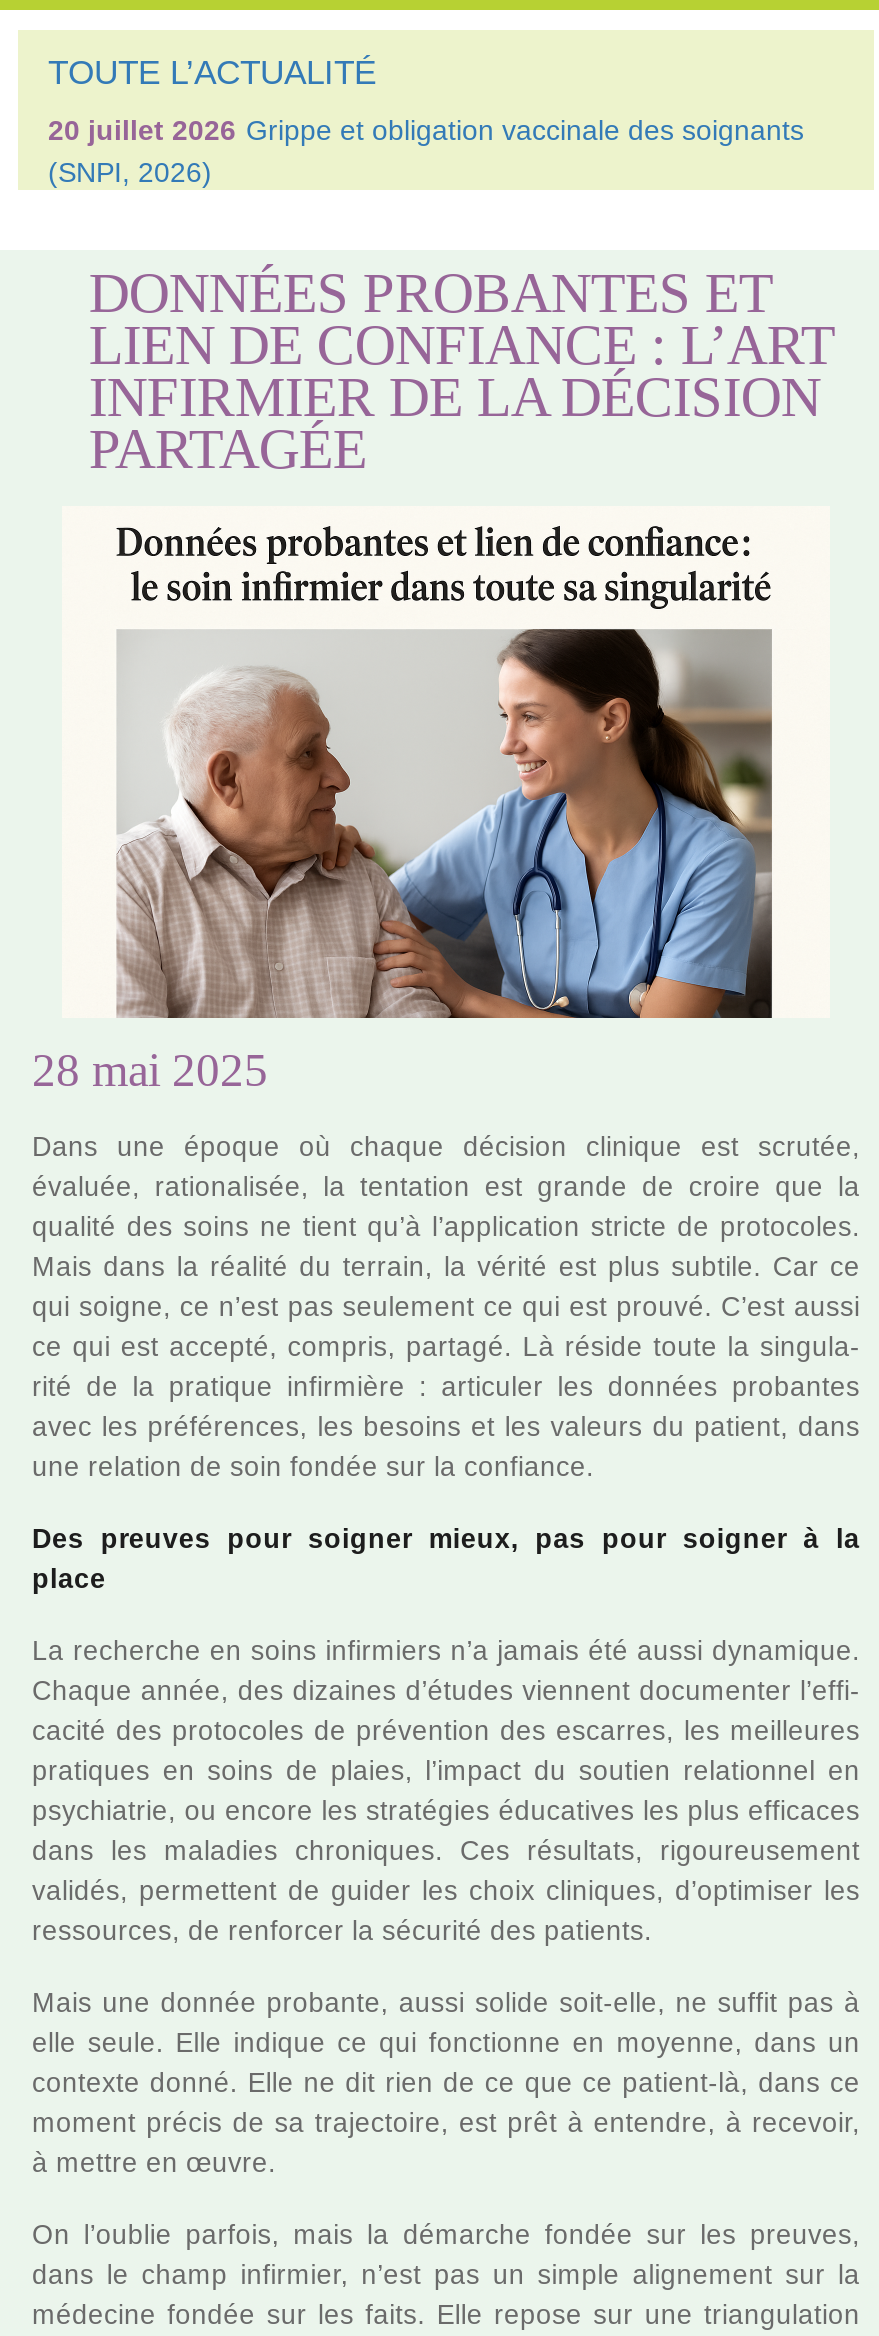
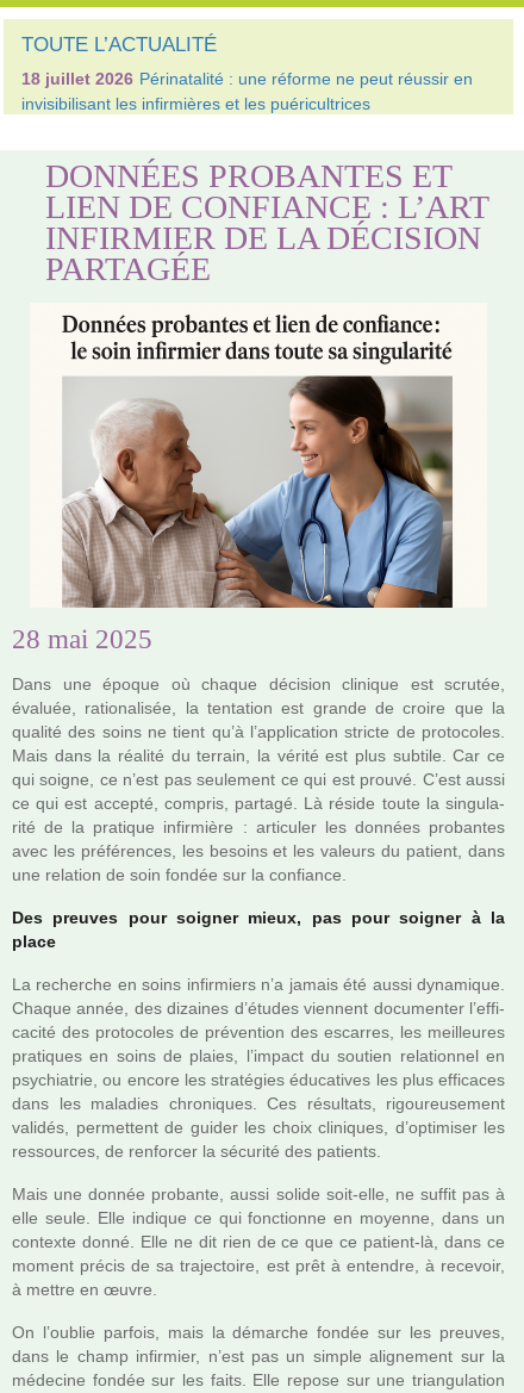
- 20 juillet 2026 Grippe et obligation vaccinale des soignants
- (SNPI, 2026)
+ 18 juillet 2026 Périnatalité : une réforme ne peut réussir en
+ invisibilisant les infirmières et les puéricultrices
